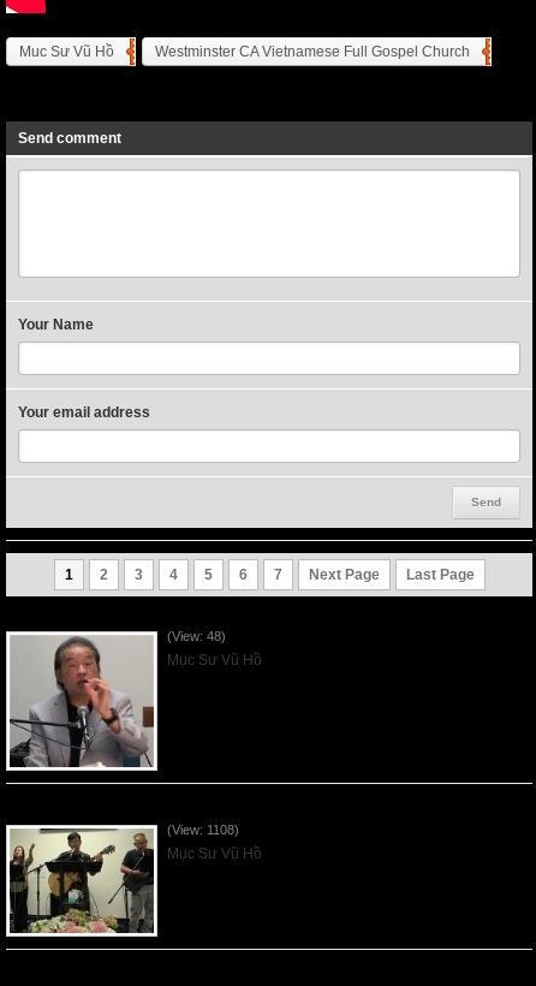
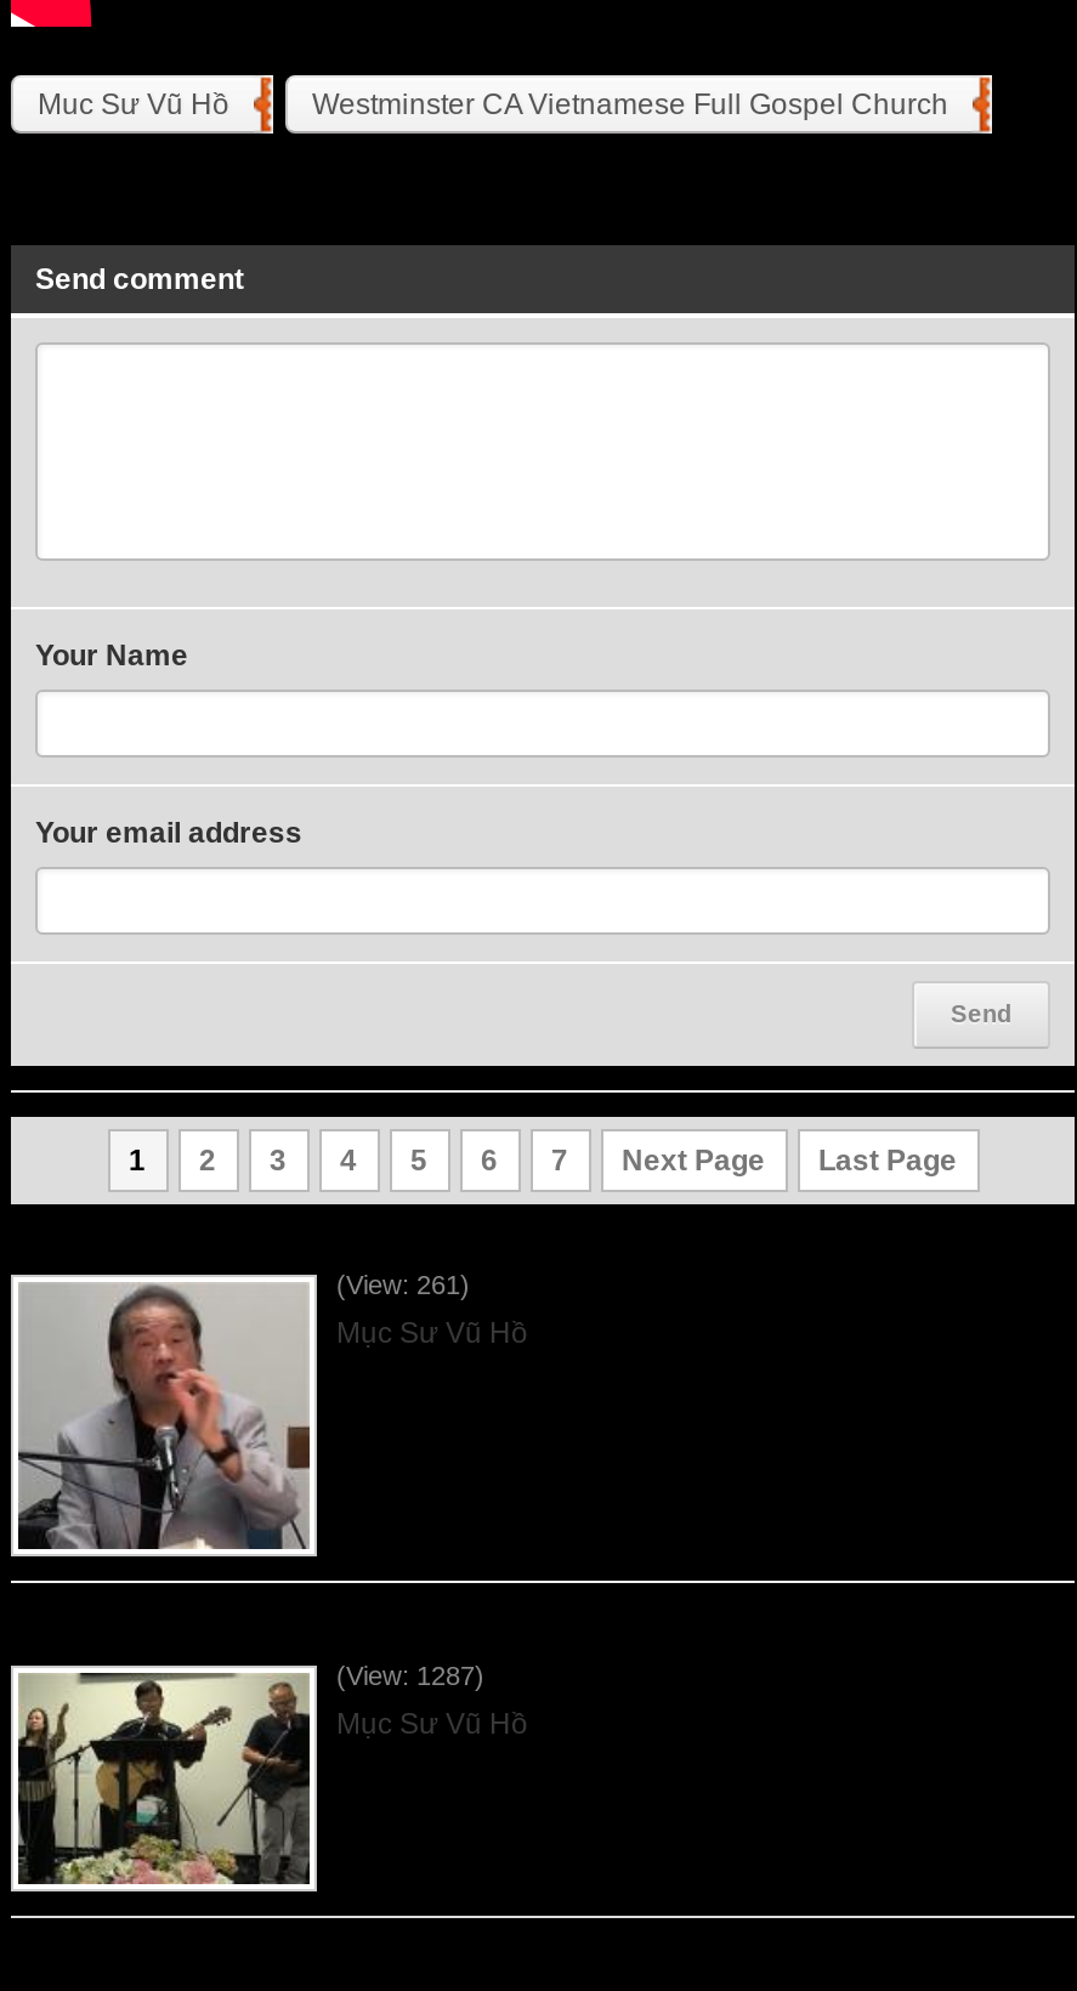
- (View: 48)
+ (View: 261)

- (View: 1108)
+ (View: 1287)
